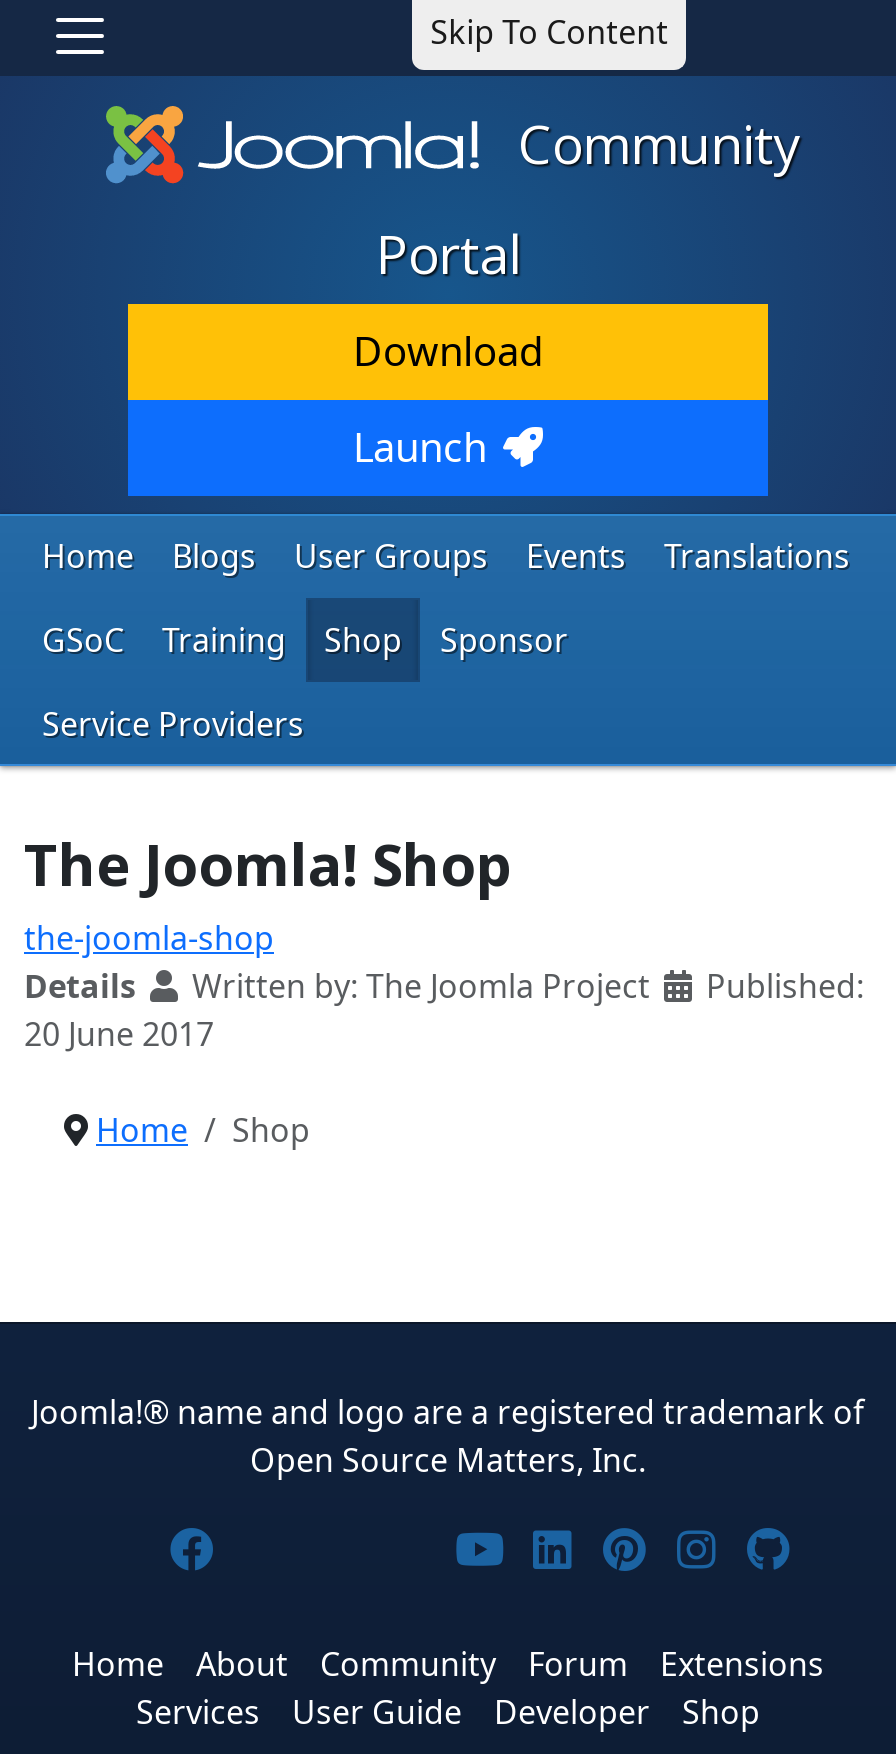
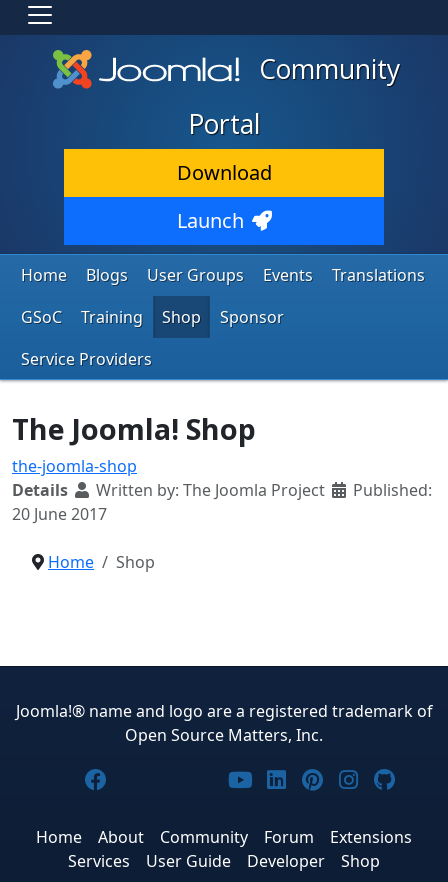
- Skip To Content
